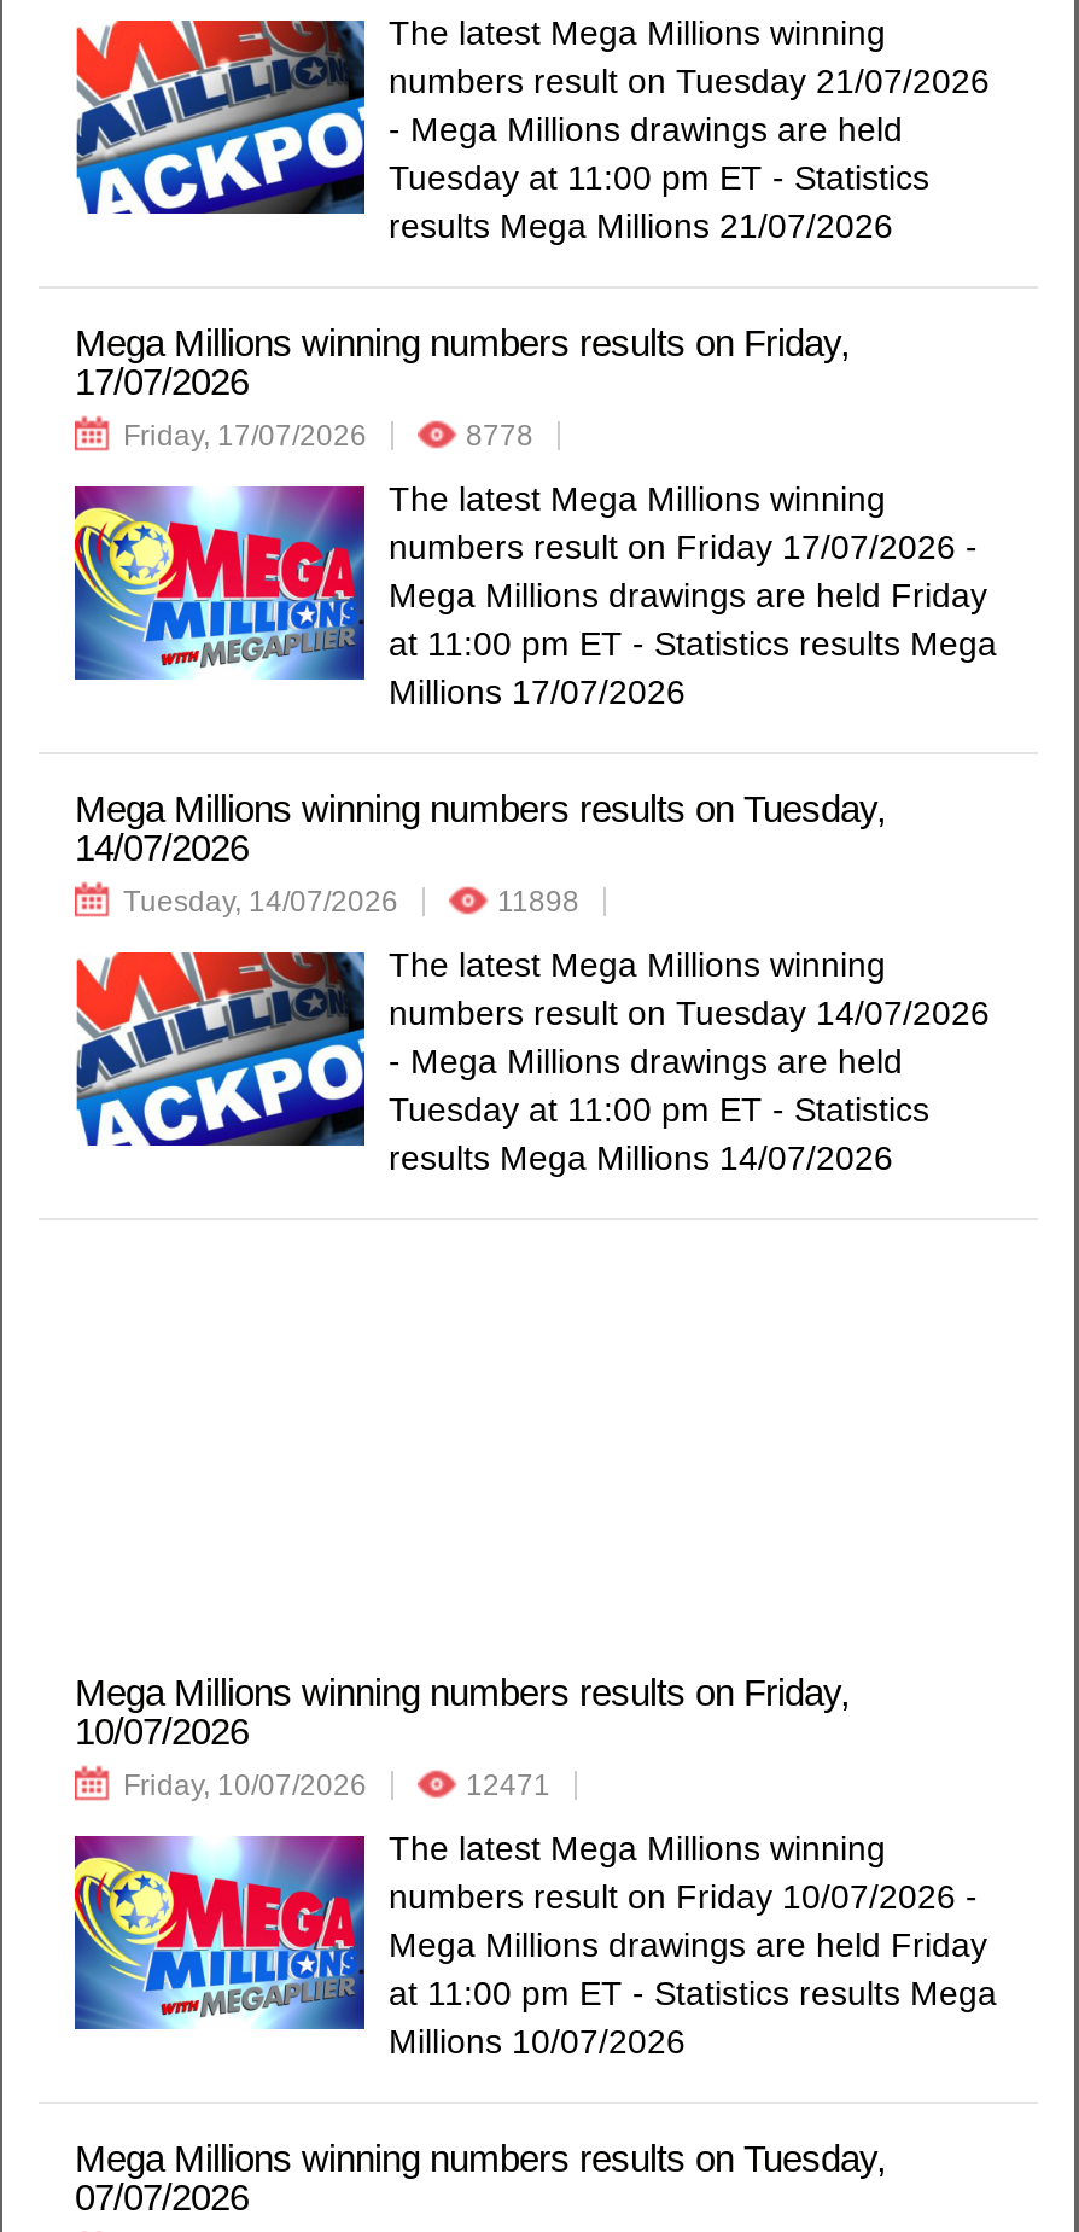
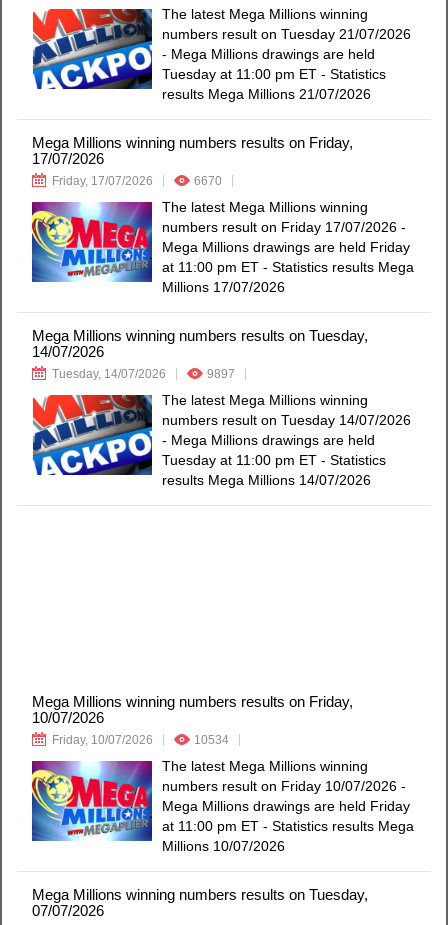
- 8778
+ 6670

- 11898
+ 9897

- 12471
+ 10534
